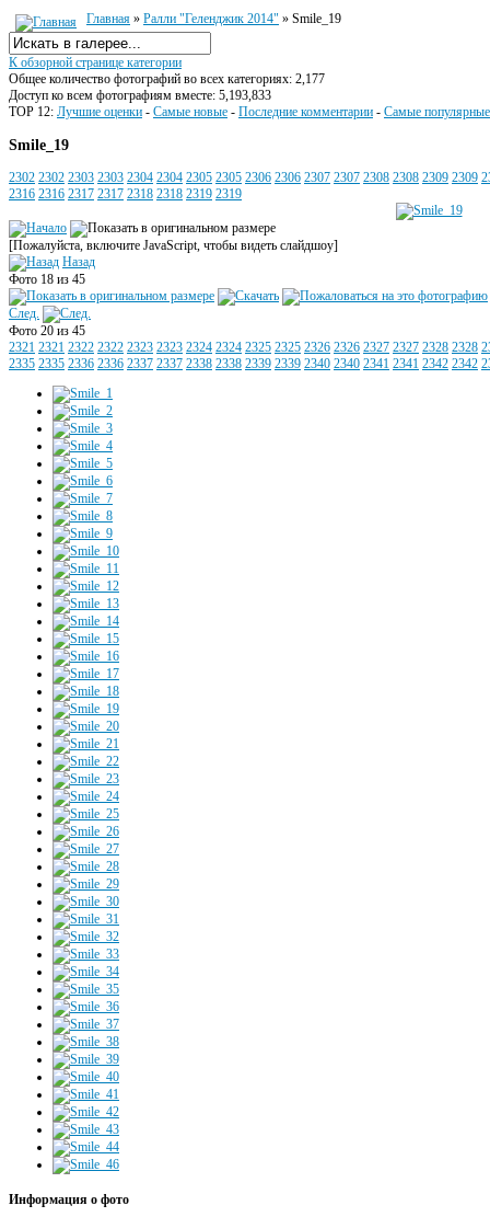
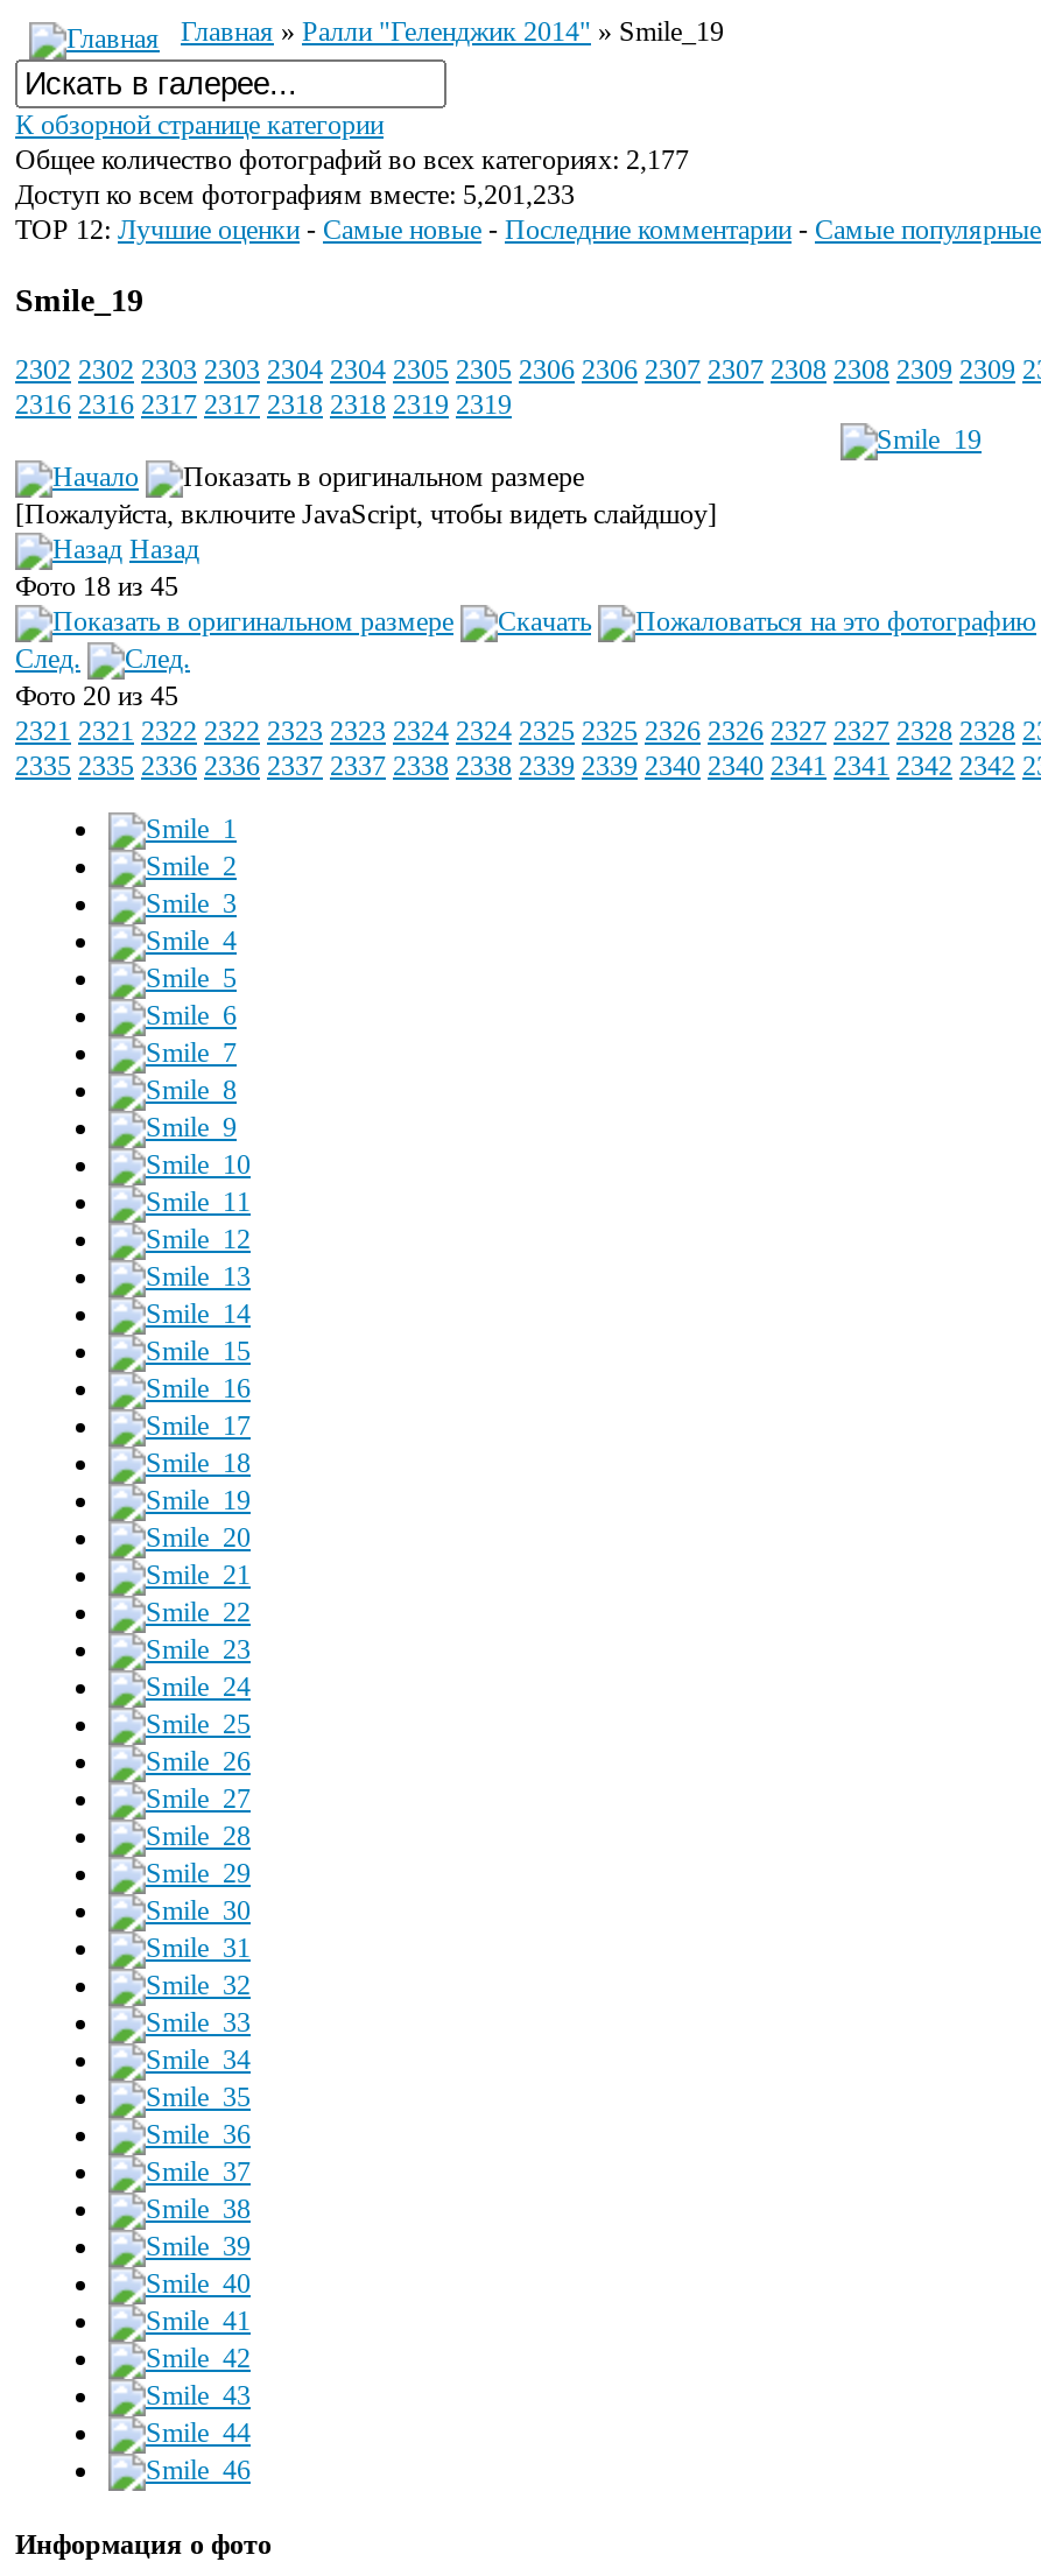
- Доступ ко всем фотографиям вместе: 5,193,833
+ Доступ ко всем фотографиям вместе: 5,201,233
